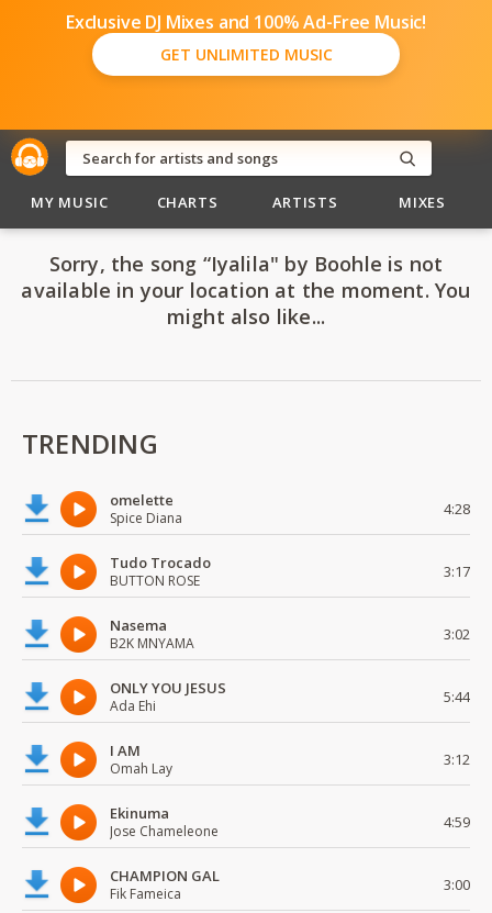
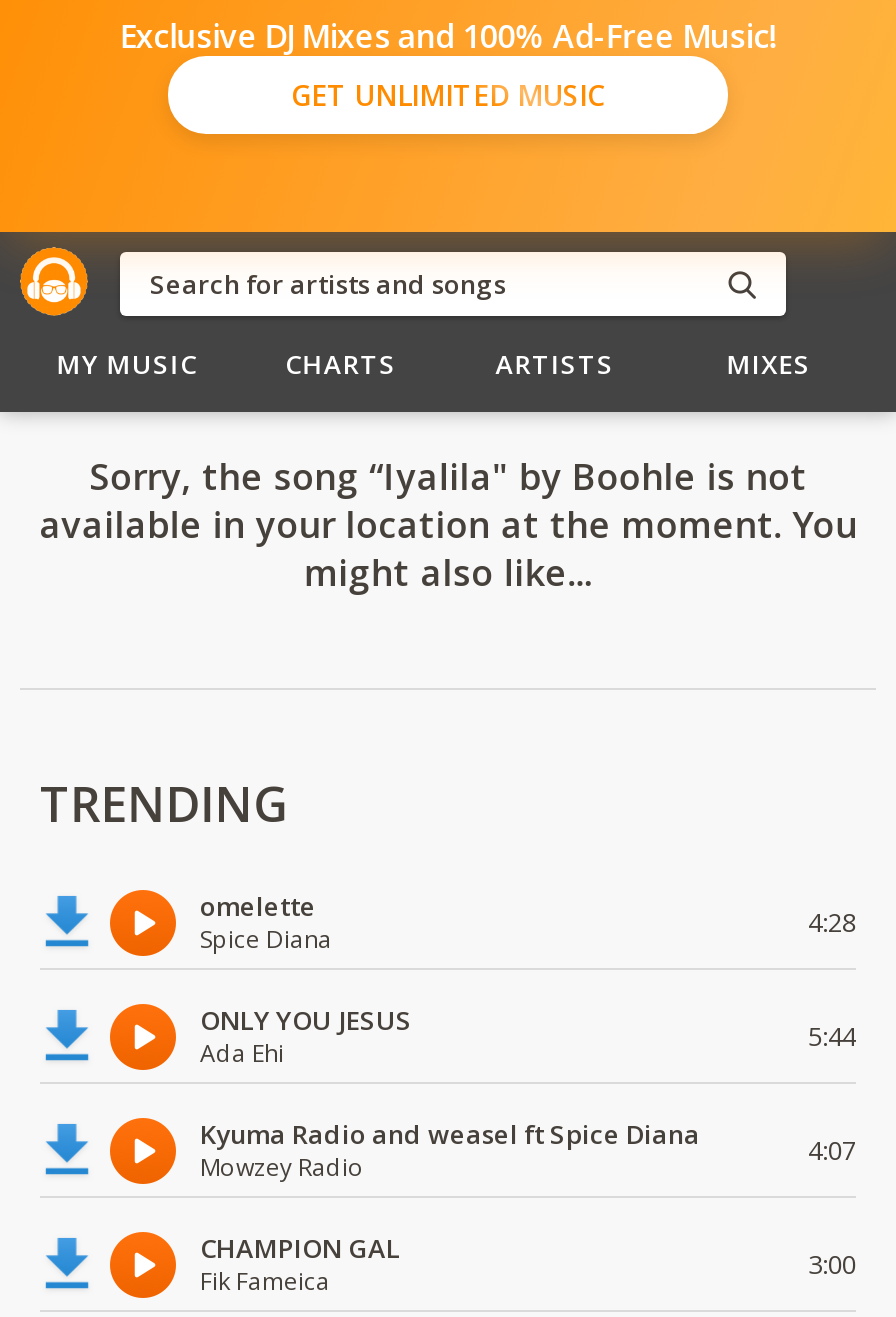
- Tudo Trocado
- BUTTON ROSE
- 3:17
- Nasema
- B2K MNYAMA
- 3:02

- I AM
- Omah Lay
- 3:12
- Ekinuma
- Jose Chameleone
- 4:59
+ Kyuma Radio and weasel ft Spice Diana
+ Mowzey Radio
+ 4:07
